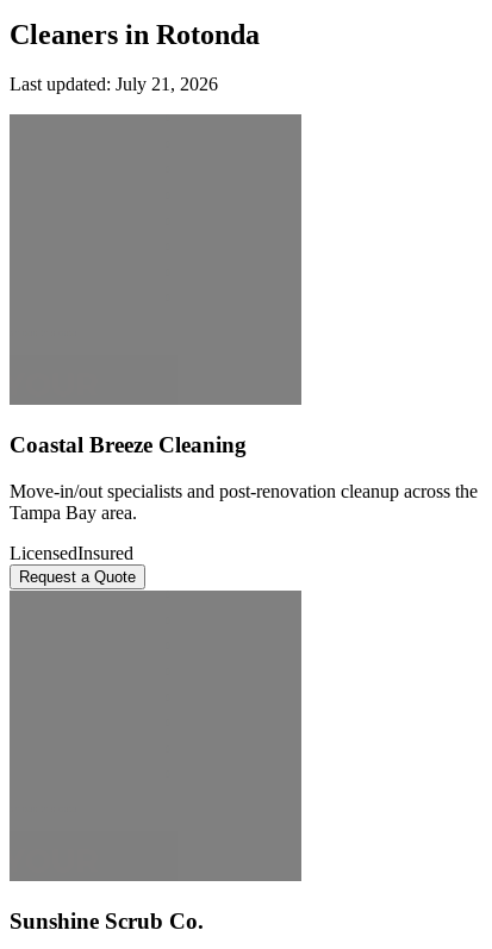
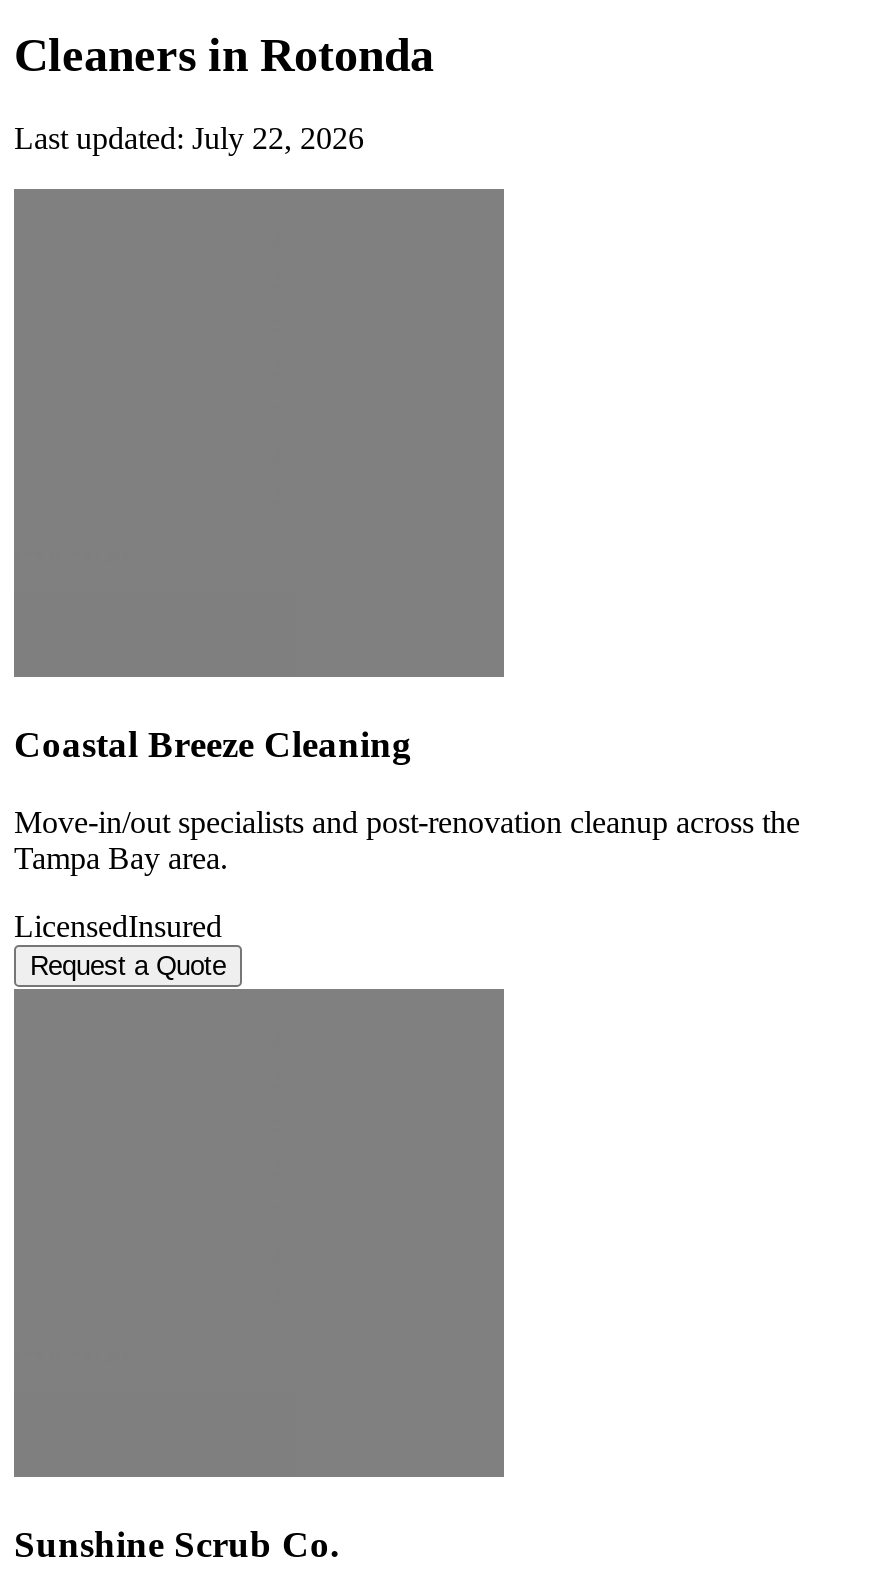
- Last updated: July 21, 2026
+ Last updated: July 22, 2026
